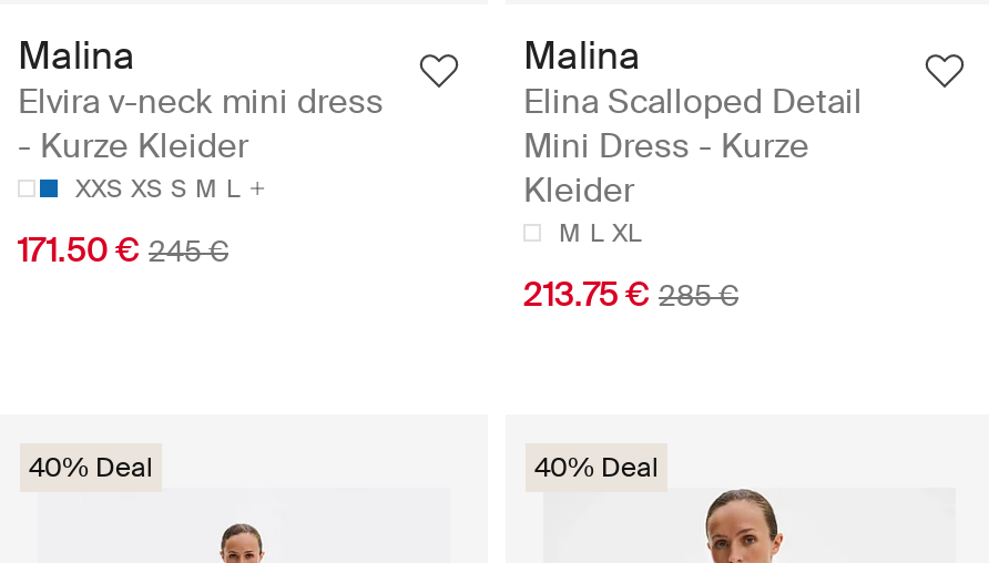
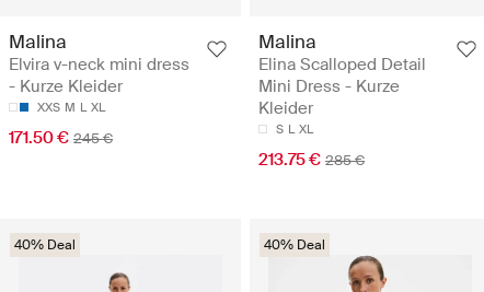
- XXS XS S M L
+ XXS M L XL

- M L XL
+ S L XL
